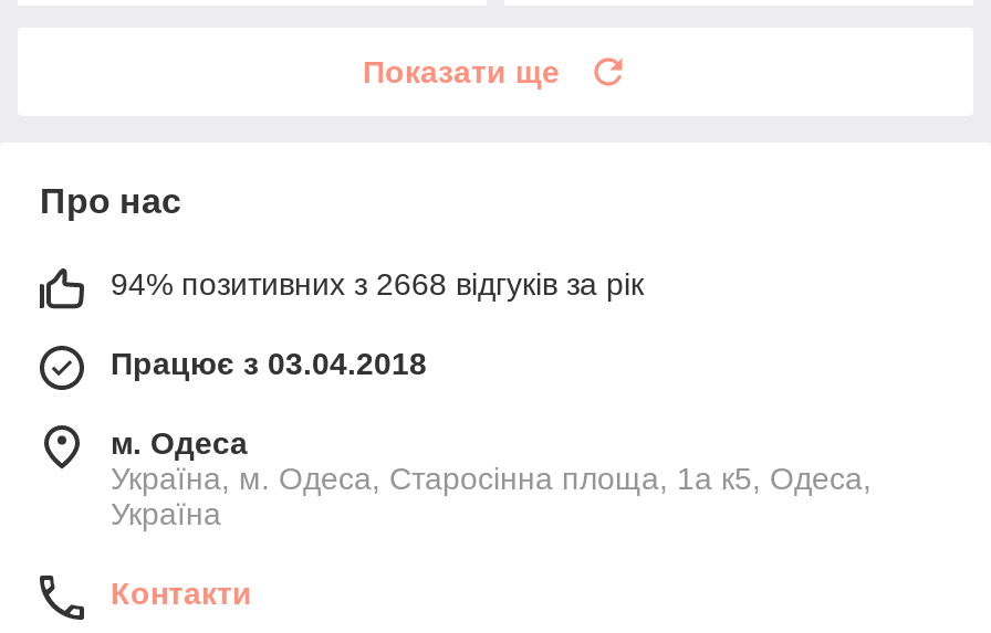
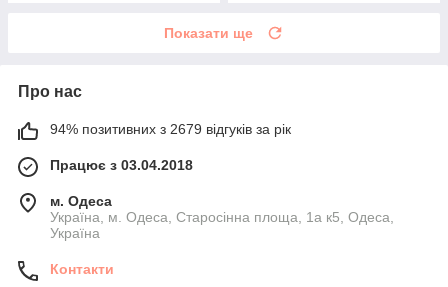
- 94% позитивних з 2668 відгуків за рік
+ 94% позитивних з 2679 відгуків за рік
